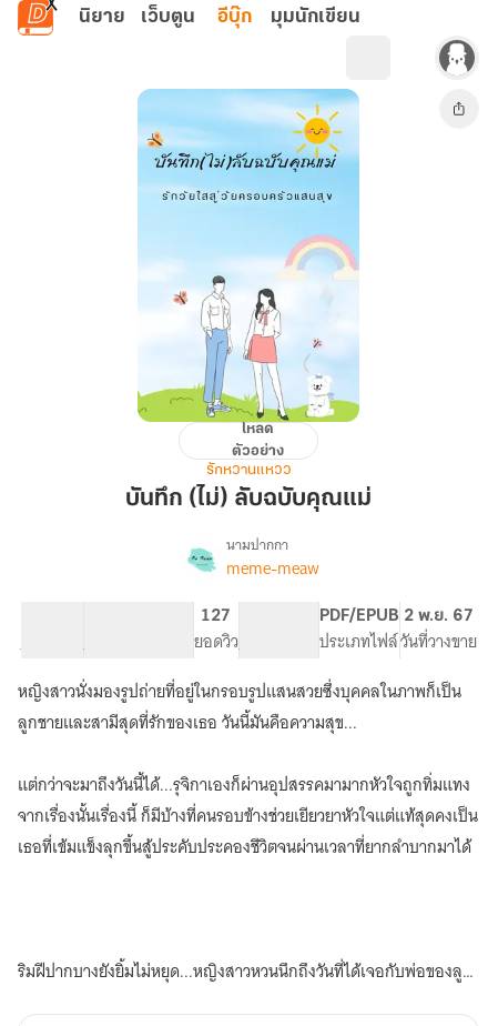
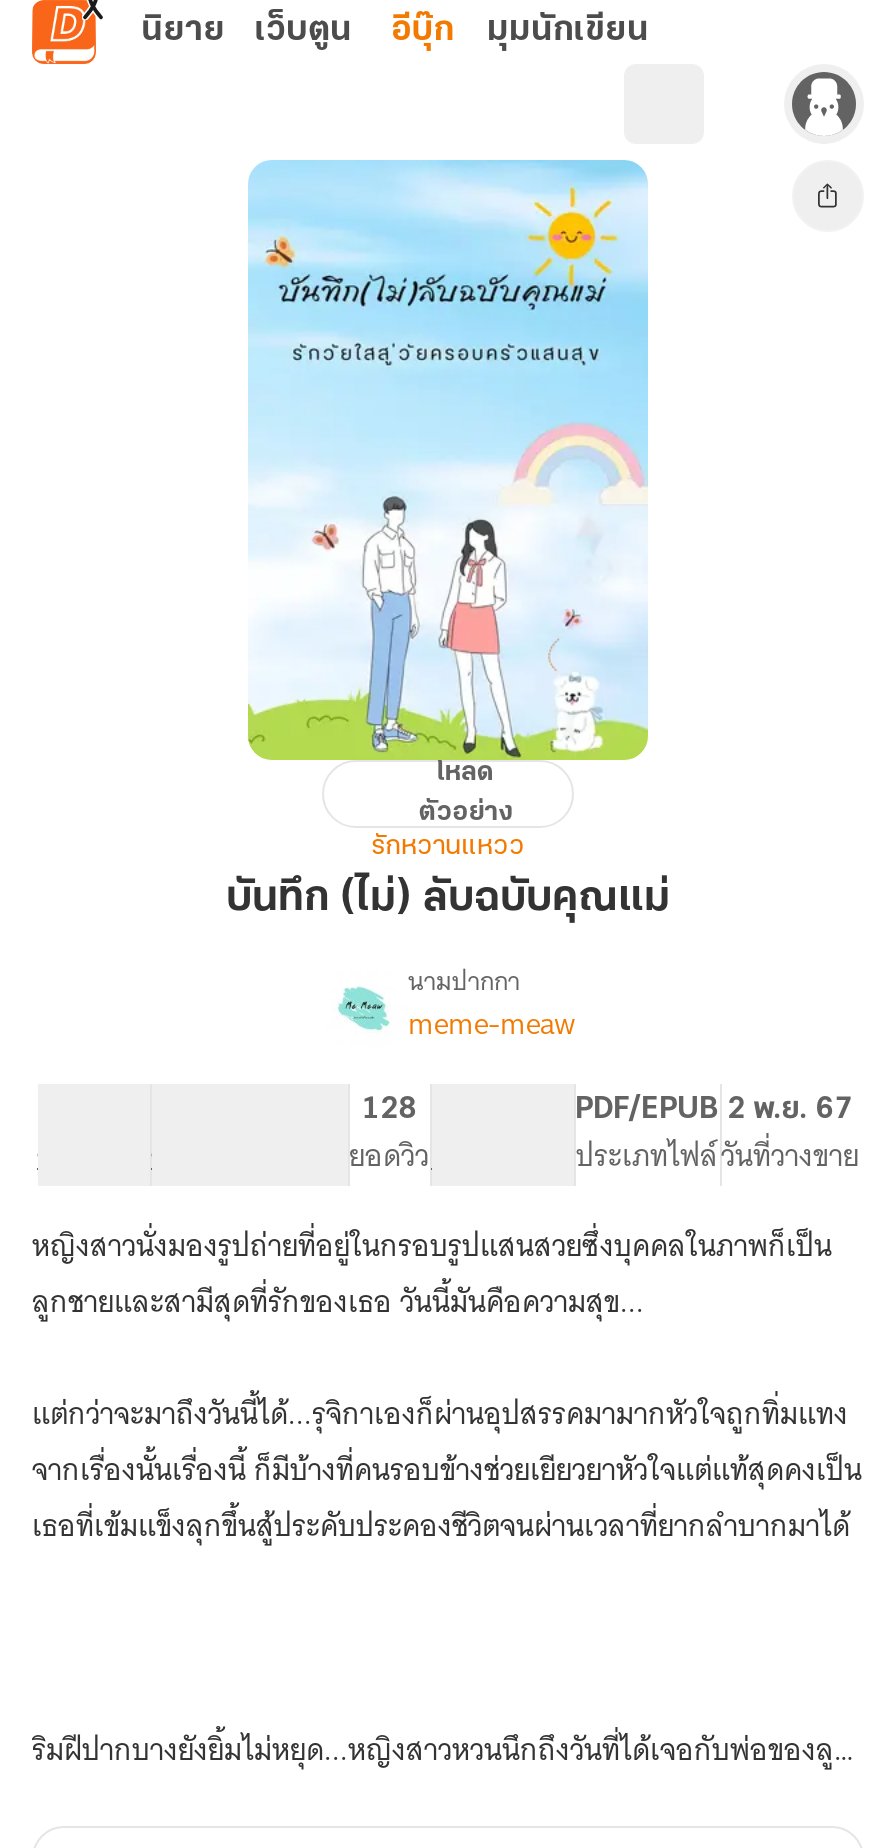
- 127
+ 128
